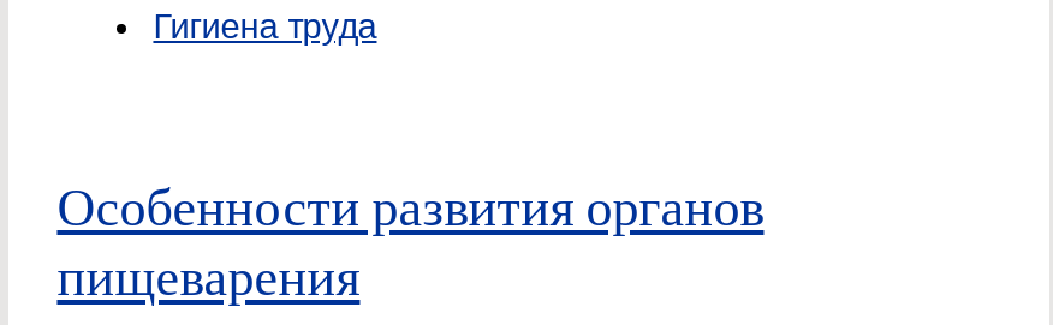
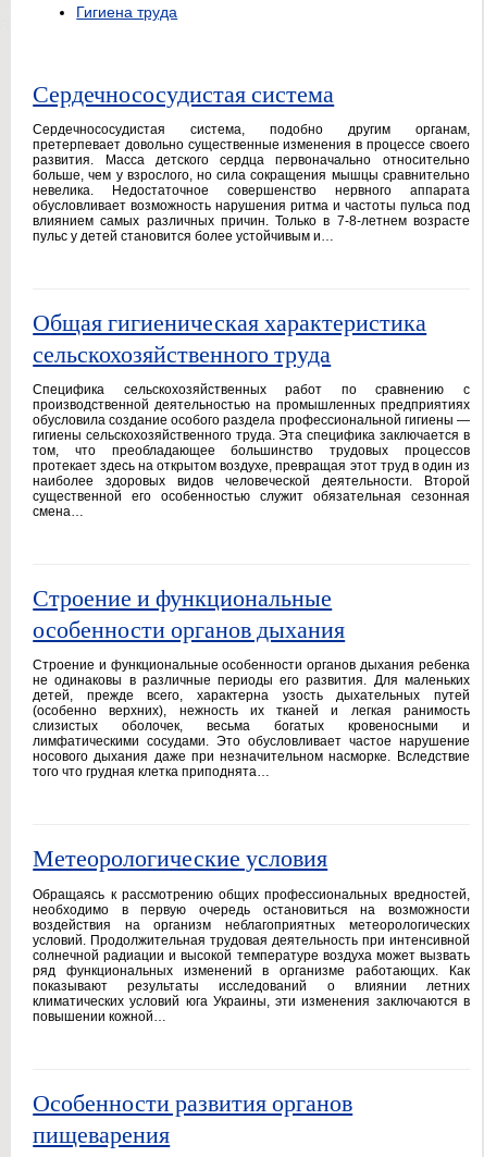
+ Сердечнососудистая система
+ Сердечнососудистая система, подобно другим органам,
+ претерпевает довольно существенные изменения в процессе своего
+ развития. Масса детского сердца первоначально относительно
+ больше, чем у взрослого, но сила сокращения мышцы сравнительно
+ невелика. Недостаточное совершенство нервного аппарата
+ обусловливает возможность нарушения ритма и частоты пульса под
+ влиянием самых различных причин. Только в 7-8-летнем возрасте
+ пульс у детей становится более устойчивым и…
+ Общая гигиеническая характеристика
+ сельскохозяйственного труда
+ Специфика сельскохозяйственных работ по сравнению с
+ производственной деятельностью на промышленных предприятиях
+ обусловила создание особого раздела профессиональной гигиены —
+ гигиены сельскохозяйственного труда. Эта специфика заключается в
+ том, что преобладающее большинство трудовых процессов
+ протекает здесь на открытом воздухе, превращая этот труд в один из
+ наиболее здоровых видов человеческой деятельности. Второй
+ существенной его особенностью служит обязательная сезонная
+ смена…
+ Строение и функциональные
+ особенности органов дыхания
+ Строение и функциональные особенности органов дыхания ребенка
+ не одинаковы в различные периоды его развития. Для маленьких
+ детей, прежде всего, характерна узость дыхательных путей
+ (особенно верхних), нежность их тканей и легкая ранимость
+ слизистых оболочек, весьма богатых кровеносными и
+ лимфатическими сосудами. Это обусловливает частое нарушение
+ носового дыхания даже при незначительном насморке. Вследствие
+ того что грудная клетка приподнята…
+ Метеорологические условия
+ Обращаясь к рассмотрению общих профессиональных вредностей,
+ необходимо в первую очередь остановиться на возможности
+ воздействия на организм неблагоприятных метеорологических
+ условий. Продолжительная трудовая деятельность при интенсивной
+ солнечной радиации и высокой температуре воздуха может вызвать
+ ряд функциональных изменений в организме работающих. Как
+ показывают результаты исследований о влиянии летних
+ климатических условий юга Украины, эти изменения заключаются в
+ повышении кожной…
